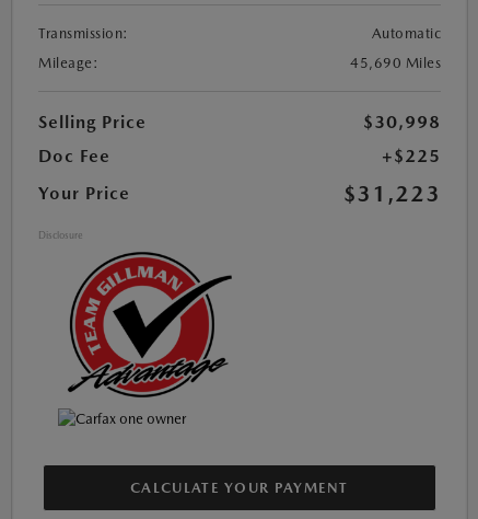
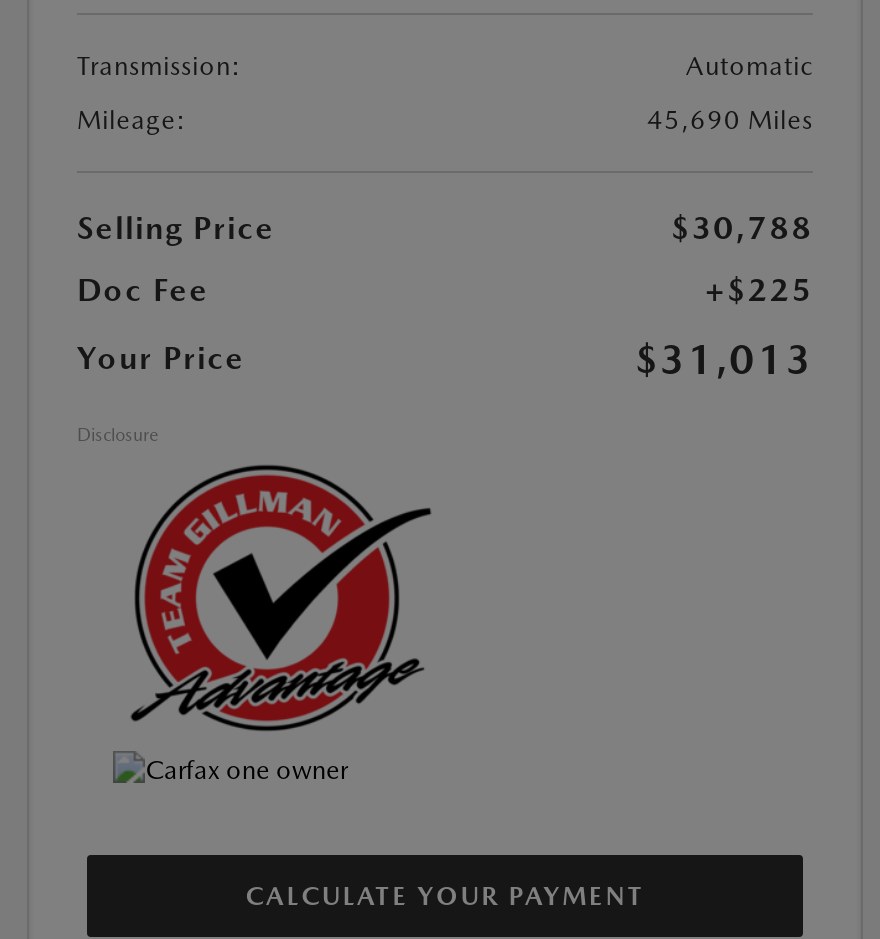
- $30,998
+ $30,788

- $31,223
+ $31,013
